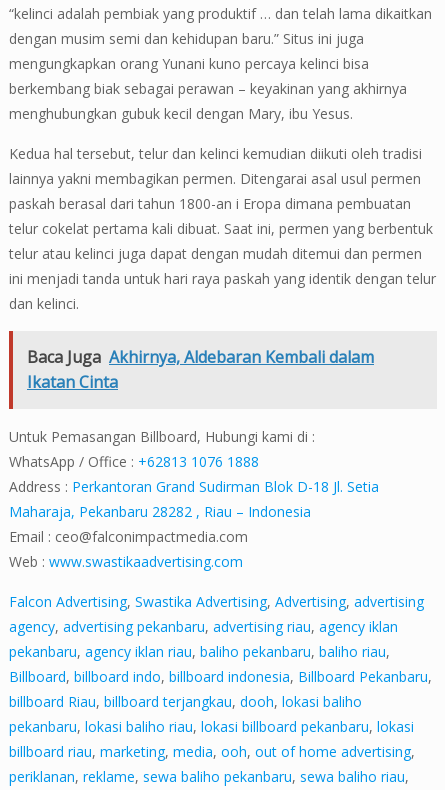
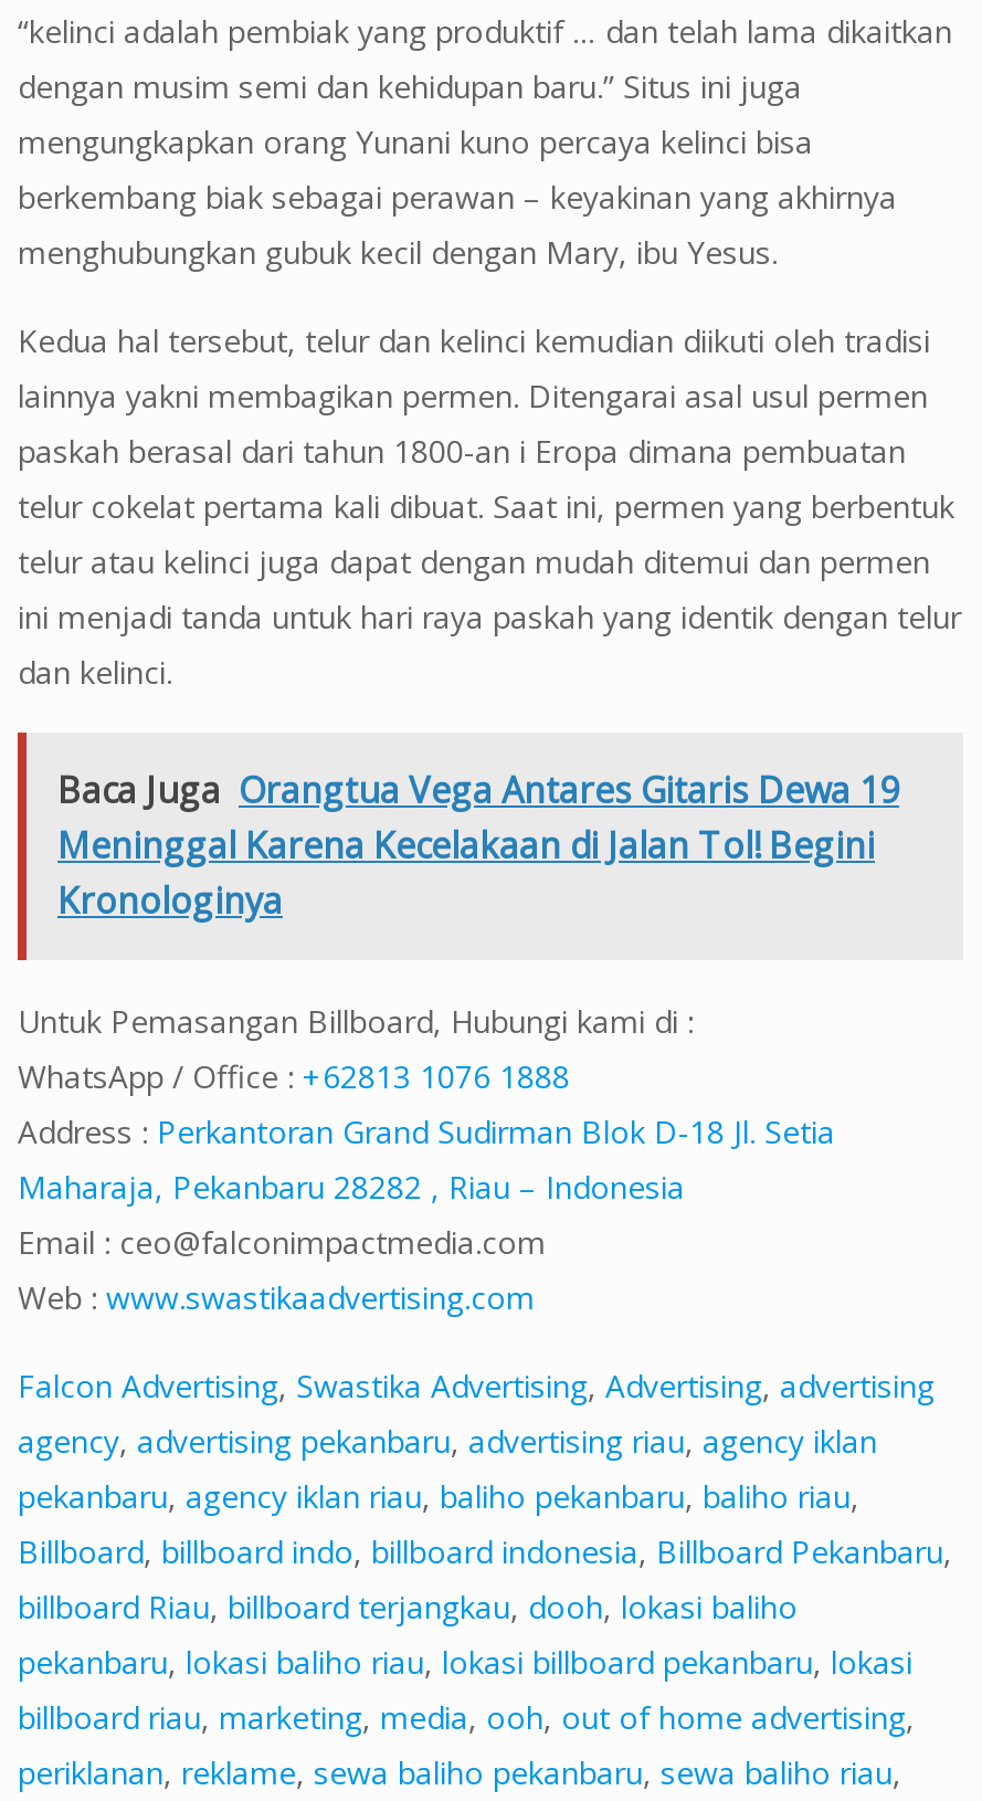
- Baca Juga Akhirnya, Aldebaran Kembali dalam
- Ikatan Cinta
+ Baca Juga Orangtua Vega Antares Gitaris Dewa 19
+ Meninggal Karena Kecelakaan di Jalan Tol! Begini
+ Kronologinya
